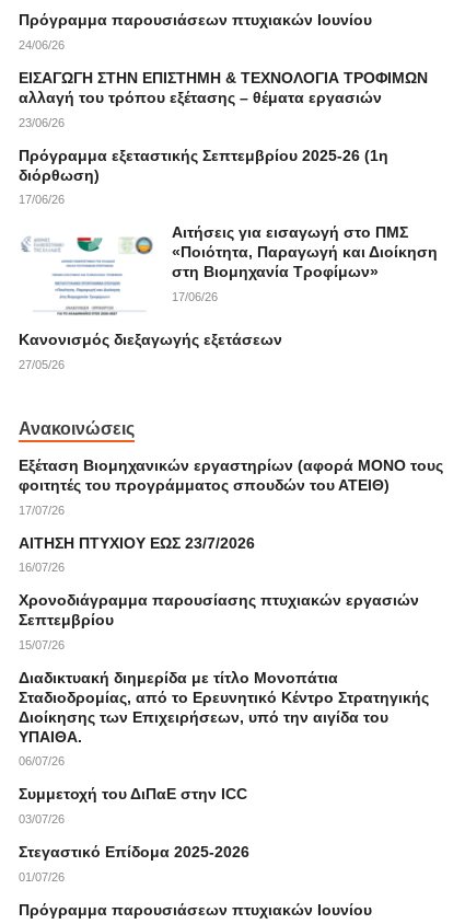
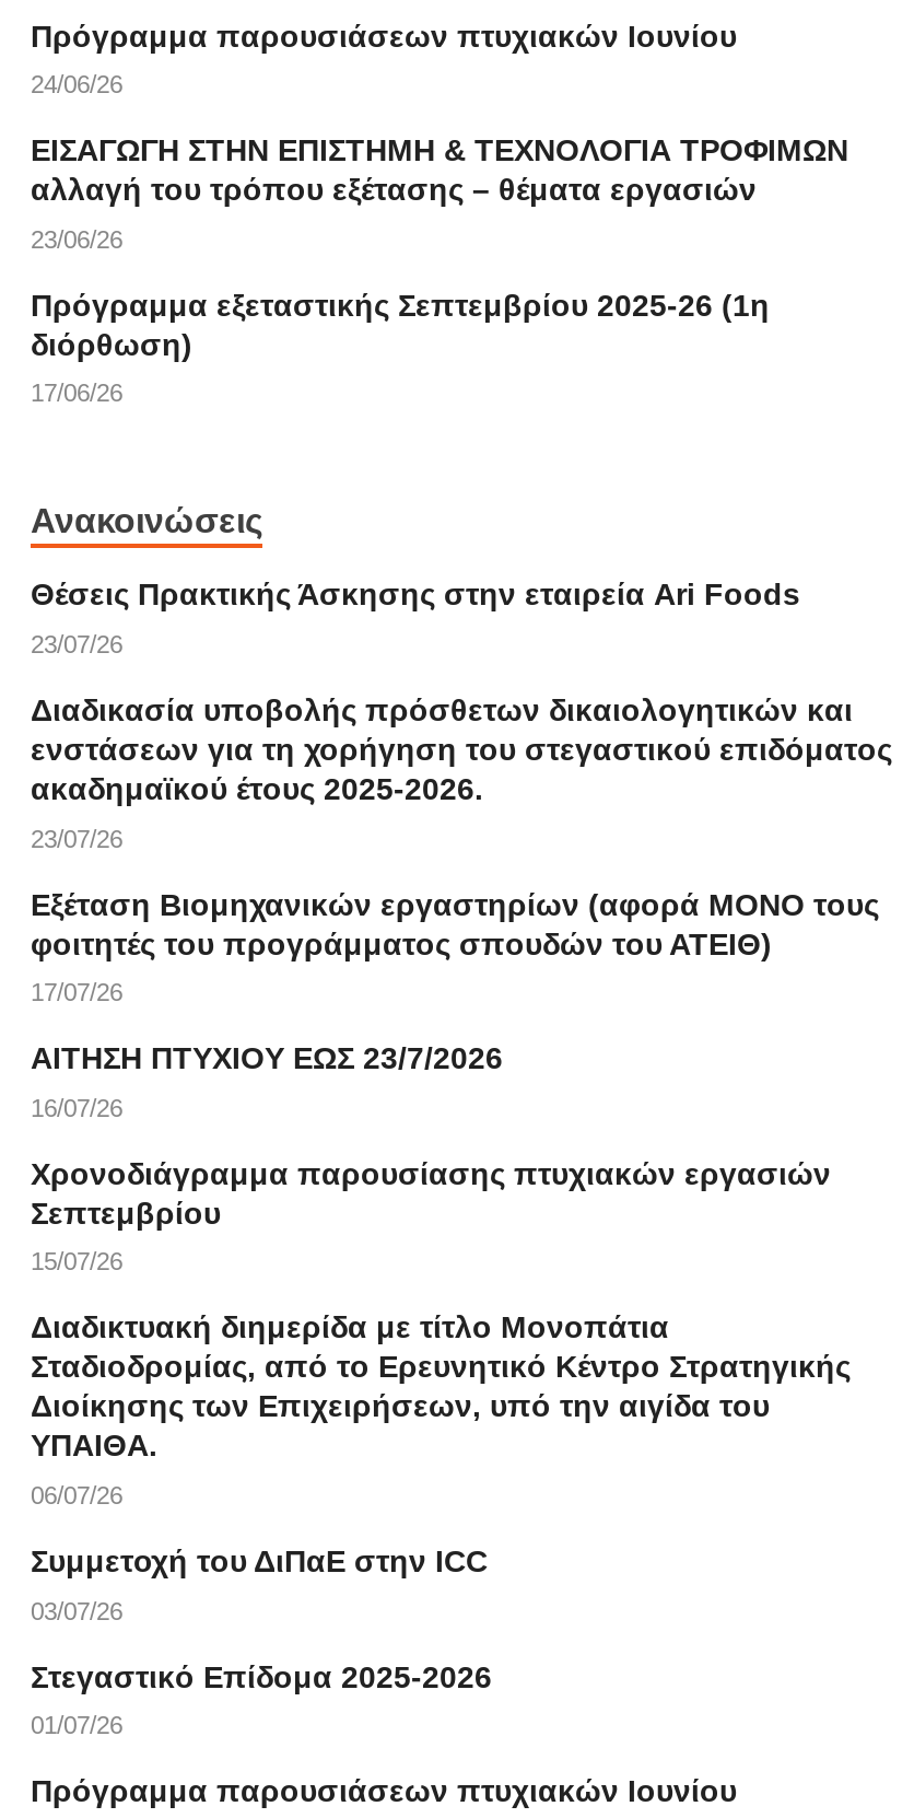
- [image]
- Αιτήσεις για εισαγωγή στο ΠΜΣ
- «Ποιότητα, Παραγωγή και Διοίκηση
- στη Βιομηχανία Τροφίμων»
- 17/06/26
- Κανονισμός διεξαγωγής εξετάσεων
- 27/05/26

moved up: Ανακοινώσεις

+ Θέσεις Πρακτικής Άσκησης στην εταιρεία Ari Foods
+ 23/07/26
+ Διαδικασία υποβολής πρόσθετων δικαιολογητικών και
+ ενστάσεων για τη χορήγηση του στεγαστικού επιδόματος
+ ακαδημαϊκού έτους 2025-2026.
+ 23/07/26
